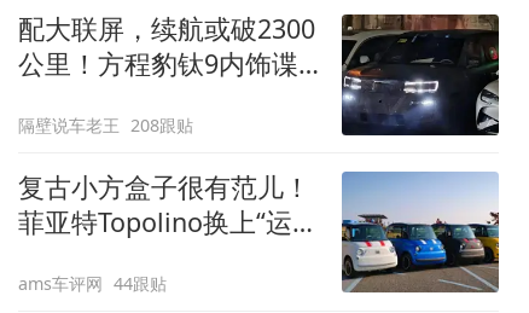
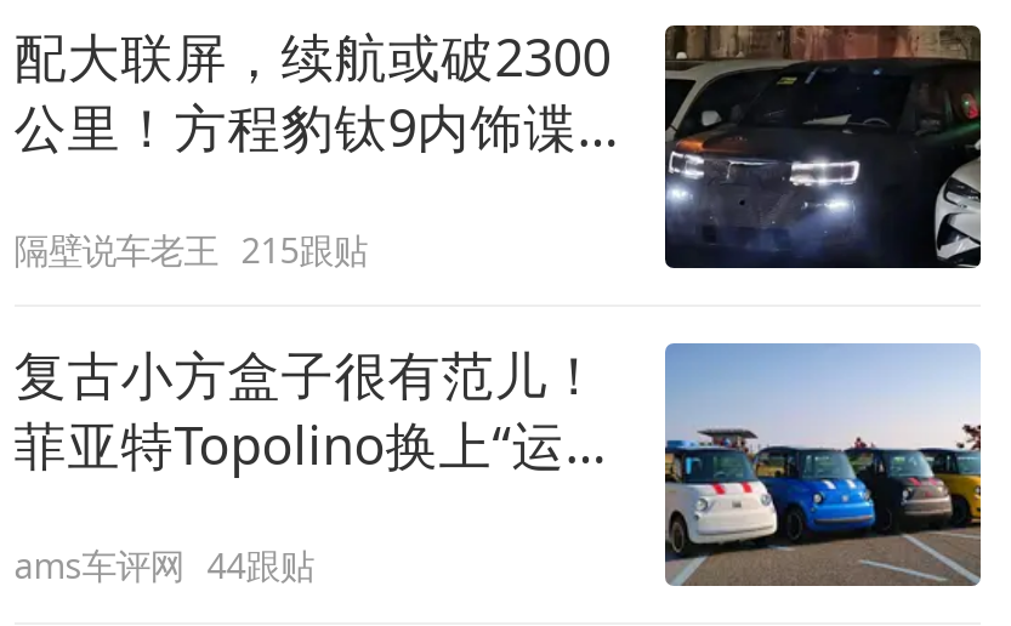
- 隔壁说车老王 208跟贴
+ 隔壁说车老王 215跟贴
